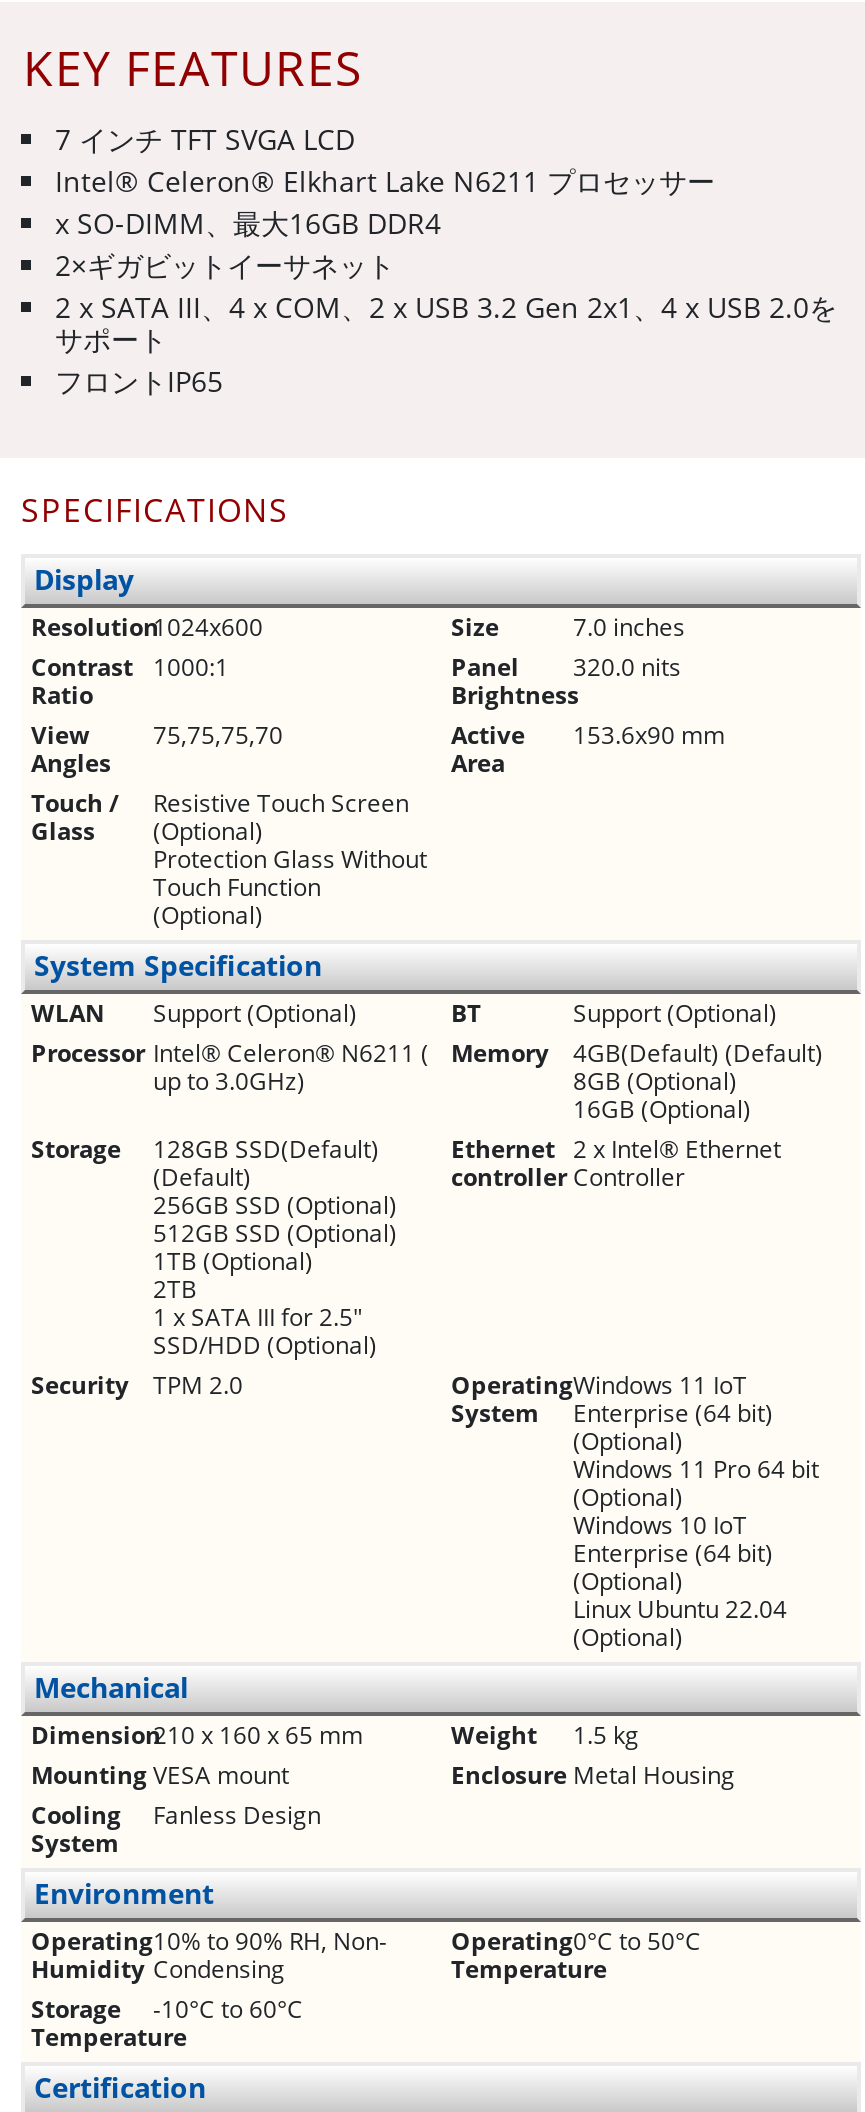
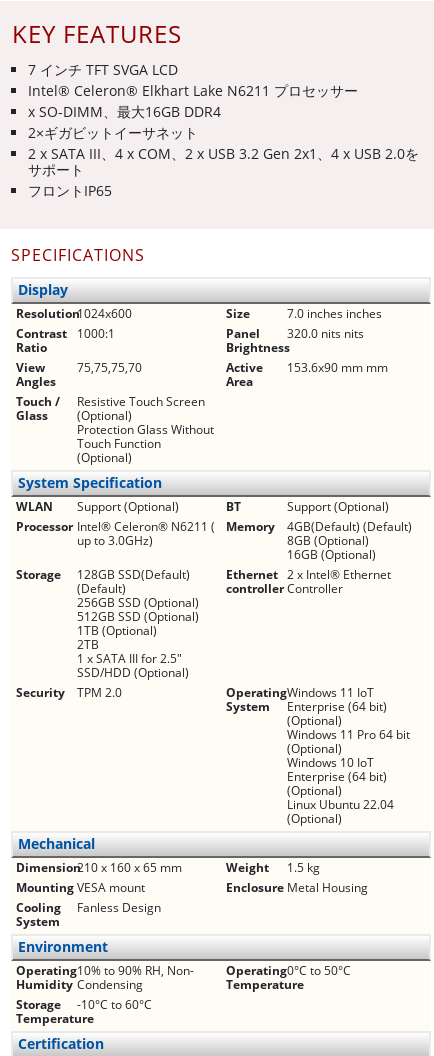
- 7.0 inches
+ 7.0 inches inches

- Panel 320.0 nits
+ Panel 320.0 nits nits

- Active 153.6x90 mm
+ Active 153.6x90 mm mm
